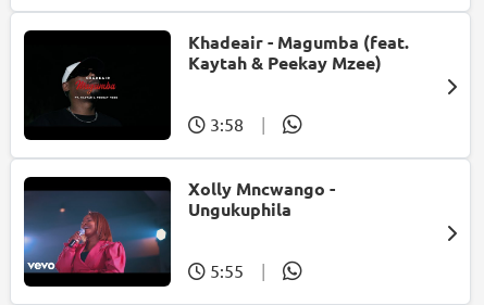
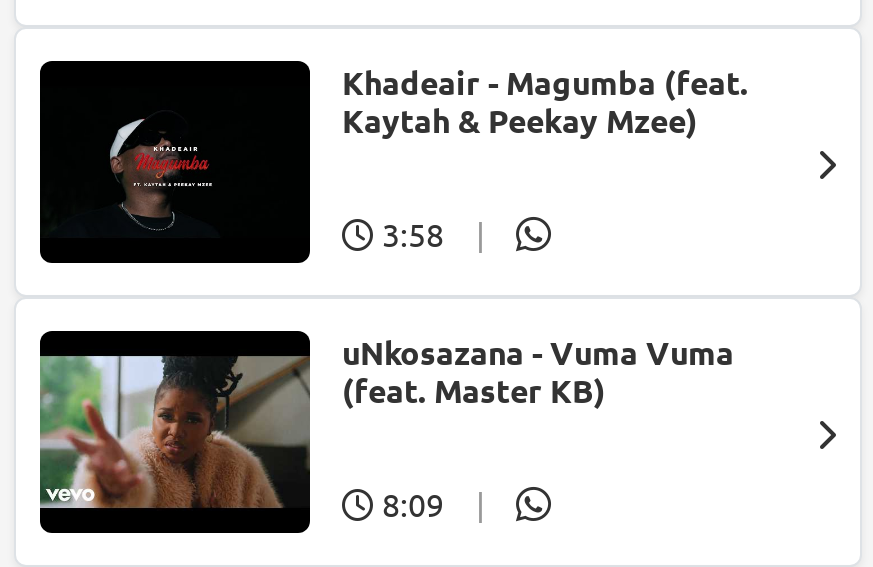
- [image]
- Xolly Mncwango -
- Ungukuphila
+ [image]
+ uNkosazana - Vuma Vuma
+ (feat. Master KB)

- 5:55
+ 8:09
